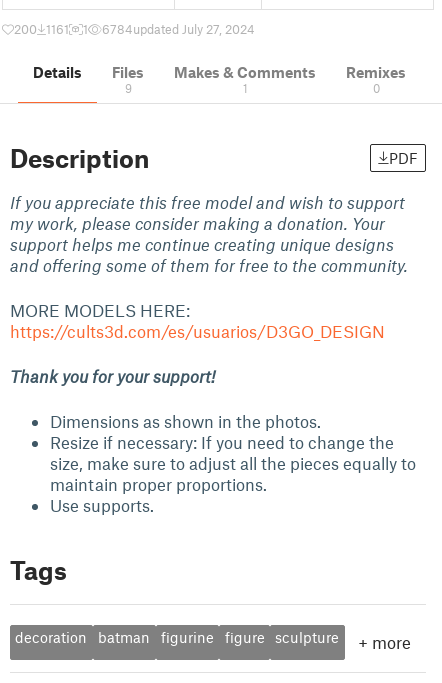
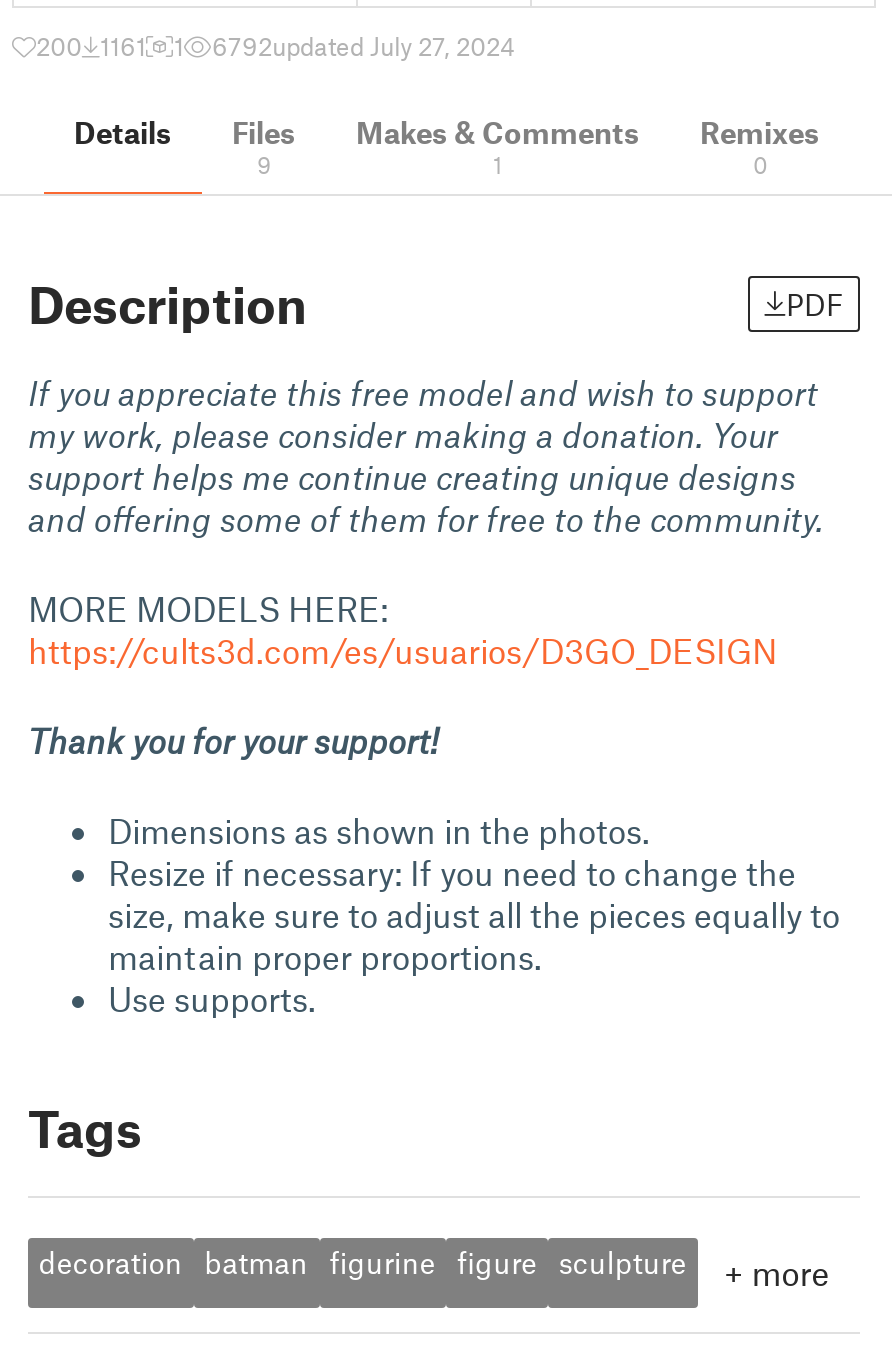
- 200 1161 1 6784updated July 27, 2024
+ 200 1161 1 6792updated July 27, 2024
